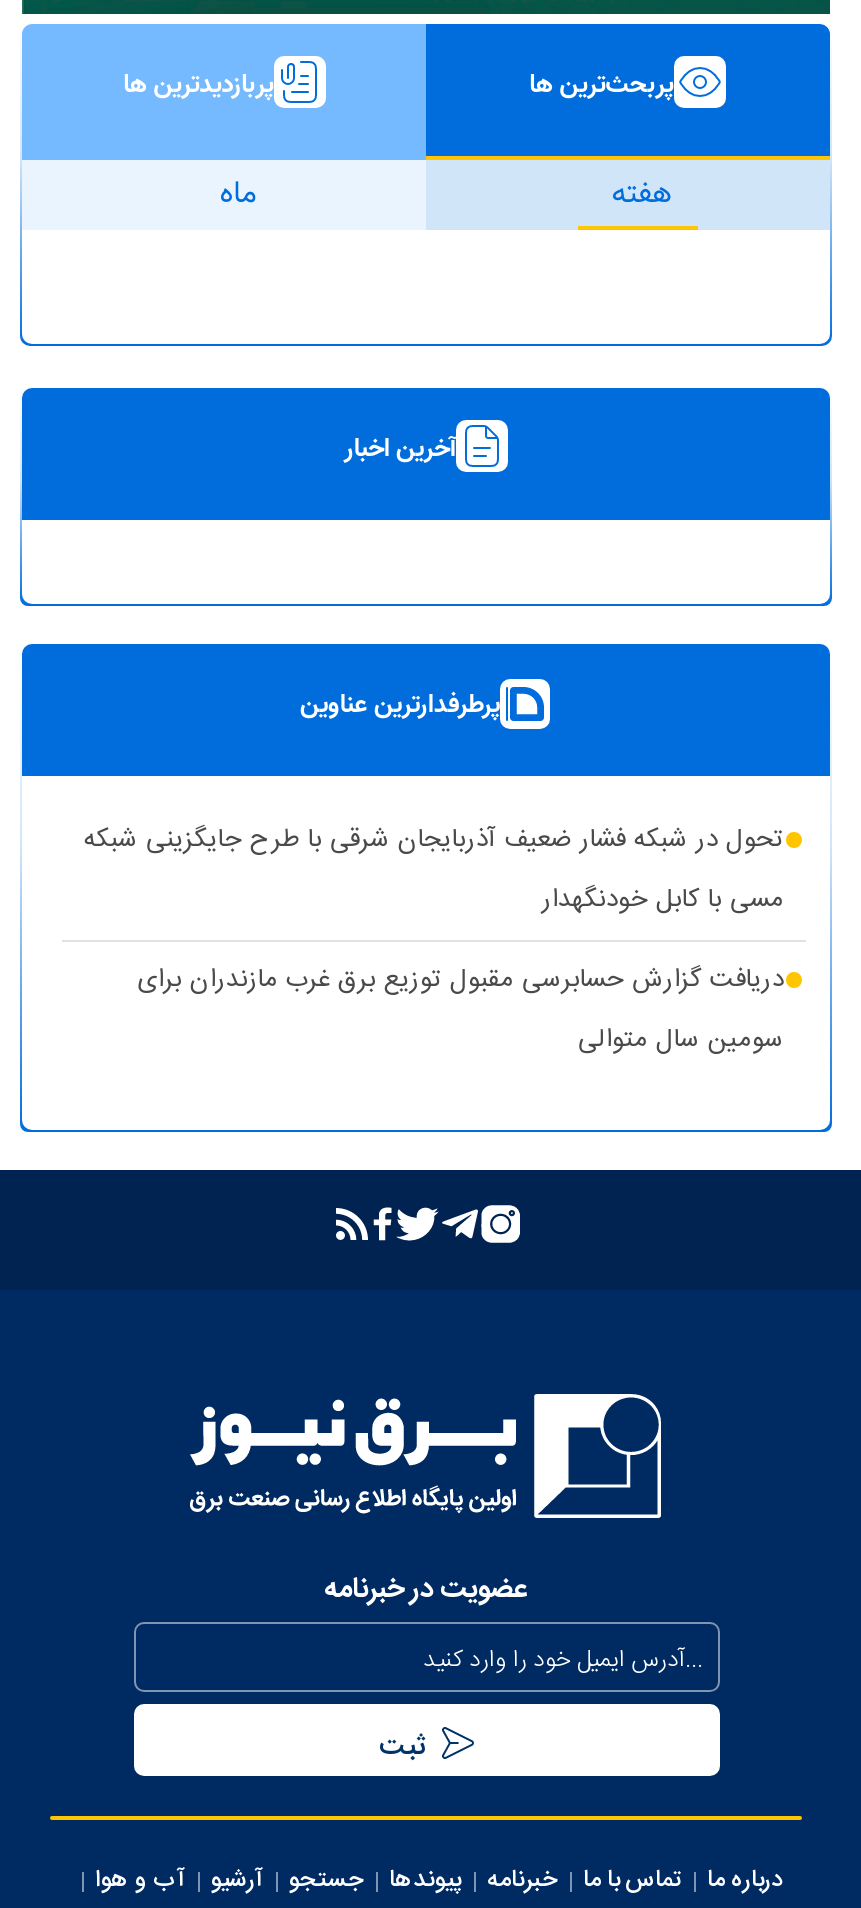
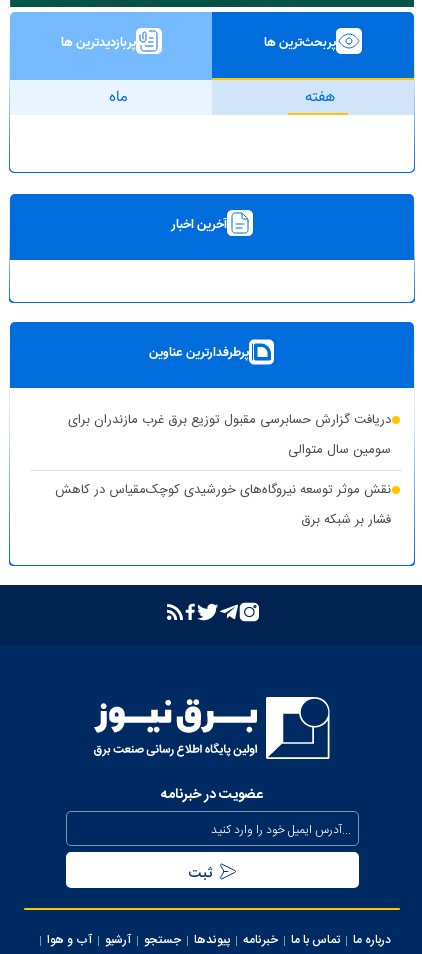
- تحول در شبکه فشار ضعیف آذربایجان شرقی با طرح جایگزینی شبکه
- مسی با کابل خودنگهدار

moved up: دریافت گزارش حسابرسی مقبول توزیع برق غرب مازندران برای | سومین سال متوالی

+ نقش موثر توسعه نیروگاه‌های خورشیدی کوچک‌مقیاس در کاهش
+ فشار بر شبکه برق
